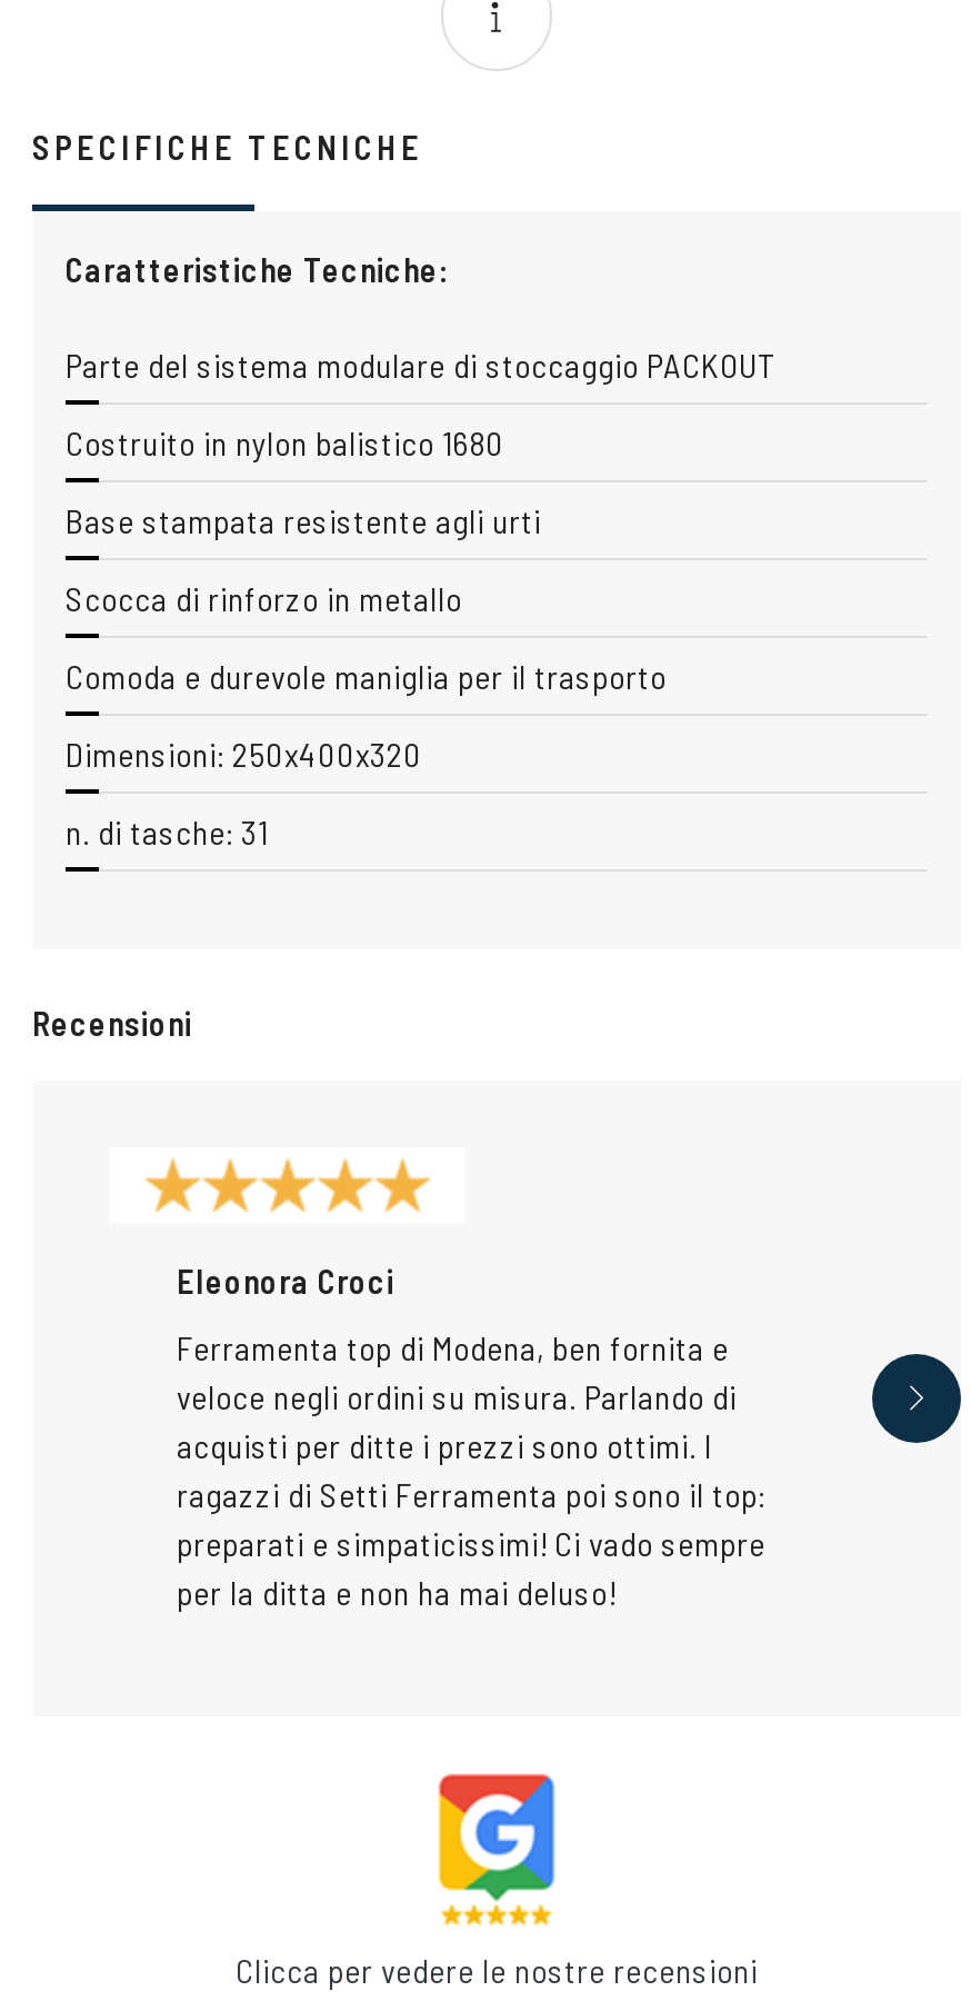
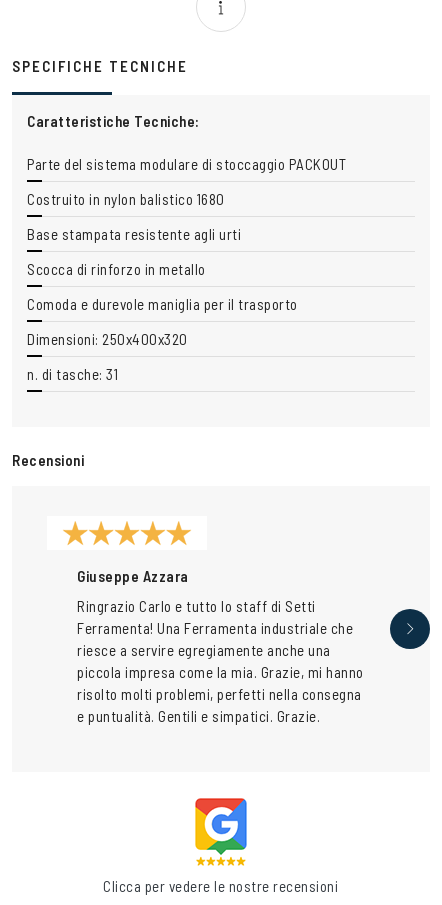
- Eleonora Croci
+ Giuseppe Azzara

- Ferramenta top di Modena, ben fornita e
- veloce negli ordini su misura. Parlando di
- acquisti per ditte i prezzi sono ottimi. I
- ragazzi di Setti Ferramenta poi sono il top:
- preparati e simpaticissimi! Ci vado sempre
- per la ditta e non ha mai deluso!
+ Ringrazio Carlo e tutto lo staff di Setti
+ Ferramenta! Una Ferramenta industriale che
+ riesce a servire egregiamente anche una
+ piccola impresa come la mia. Grazie, mi hanno
+ risolto molti problemi, perfetti nella consegna
+ e puntualità. Gentili e simpatici. Grazie.
